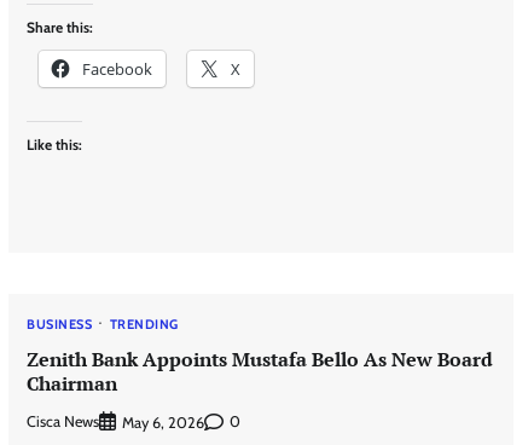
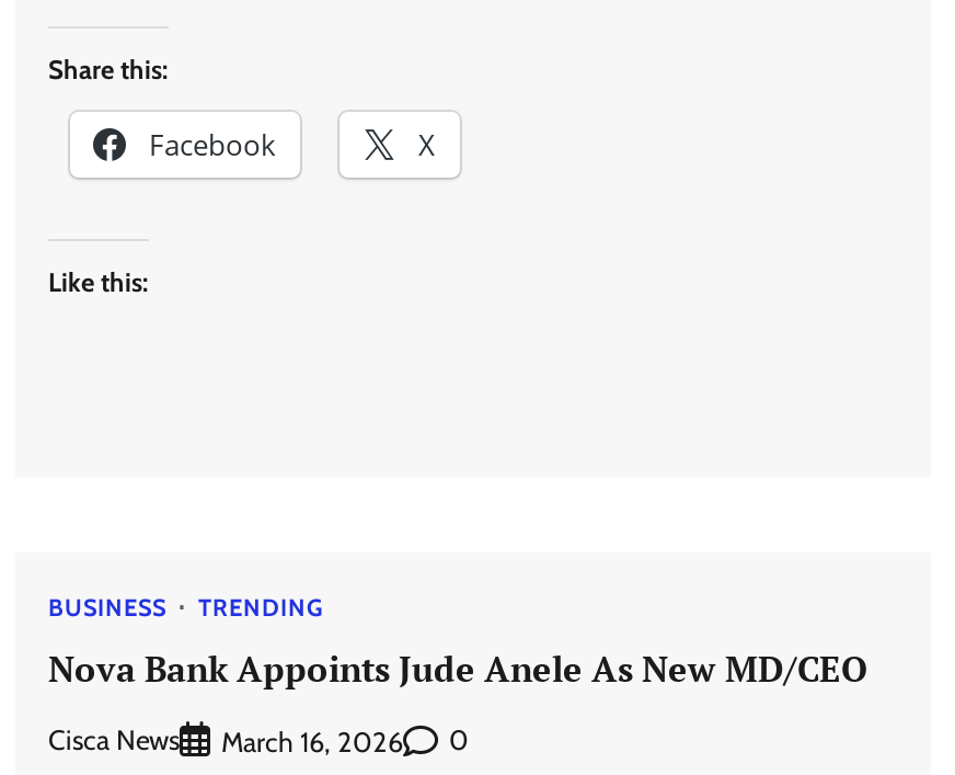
- Zenith Bank Appoints Mustafa Bello As New Board
- Chairman
+ Nova Bank Appoints Jude Anele As New MD/CEO

- May 6, 2026
+ March 16, 2026
